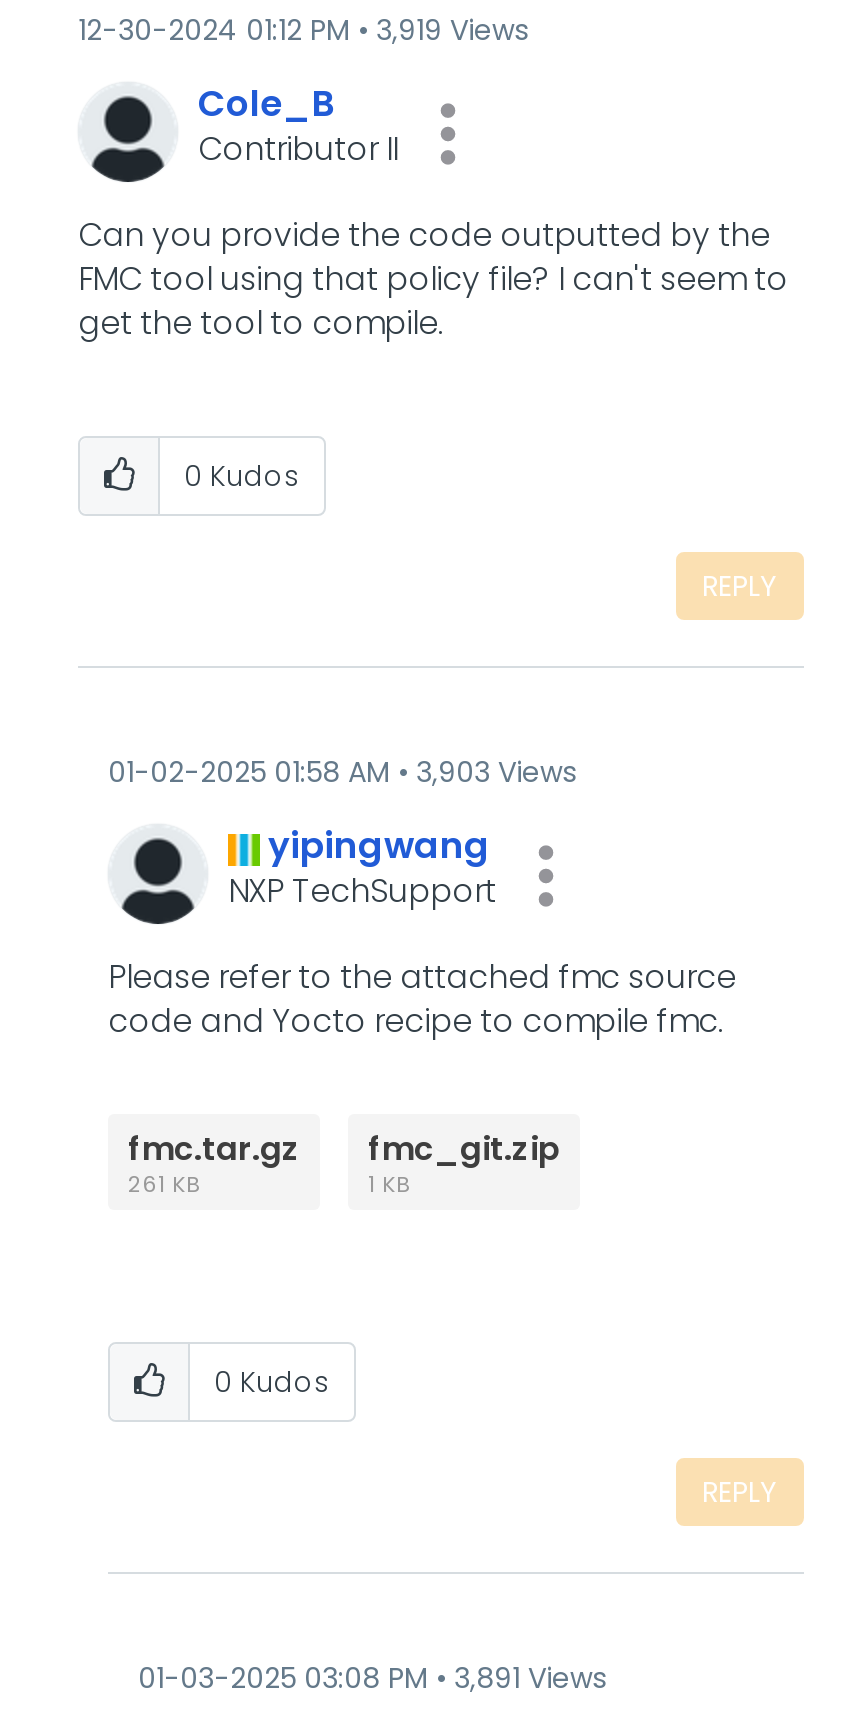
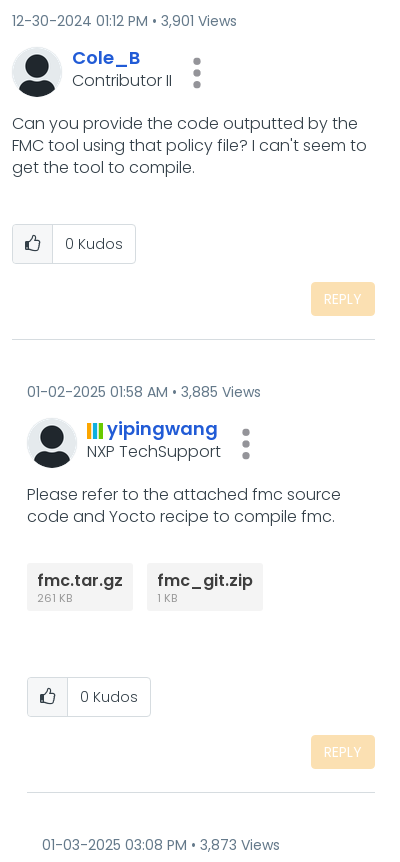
- 12-30-2024 01:12 PM 3,919 Views
+ 12-30-2024 01:12 PM 3,901 Views

- 01-02-2025 01:58 AM 3,903 Views
+ 01-02-2025 01:58 AM 3,885 Views

- 01-03-2025 03:08 PM 3,891 Views
+ 01-03-2025 03:08 PM 3,873 Views
